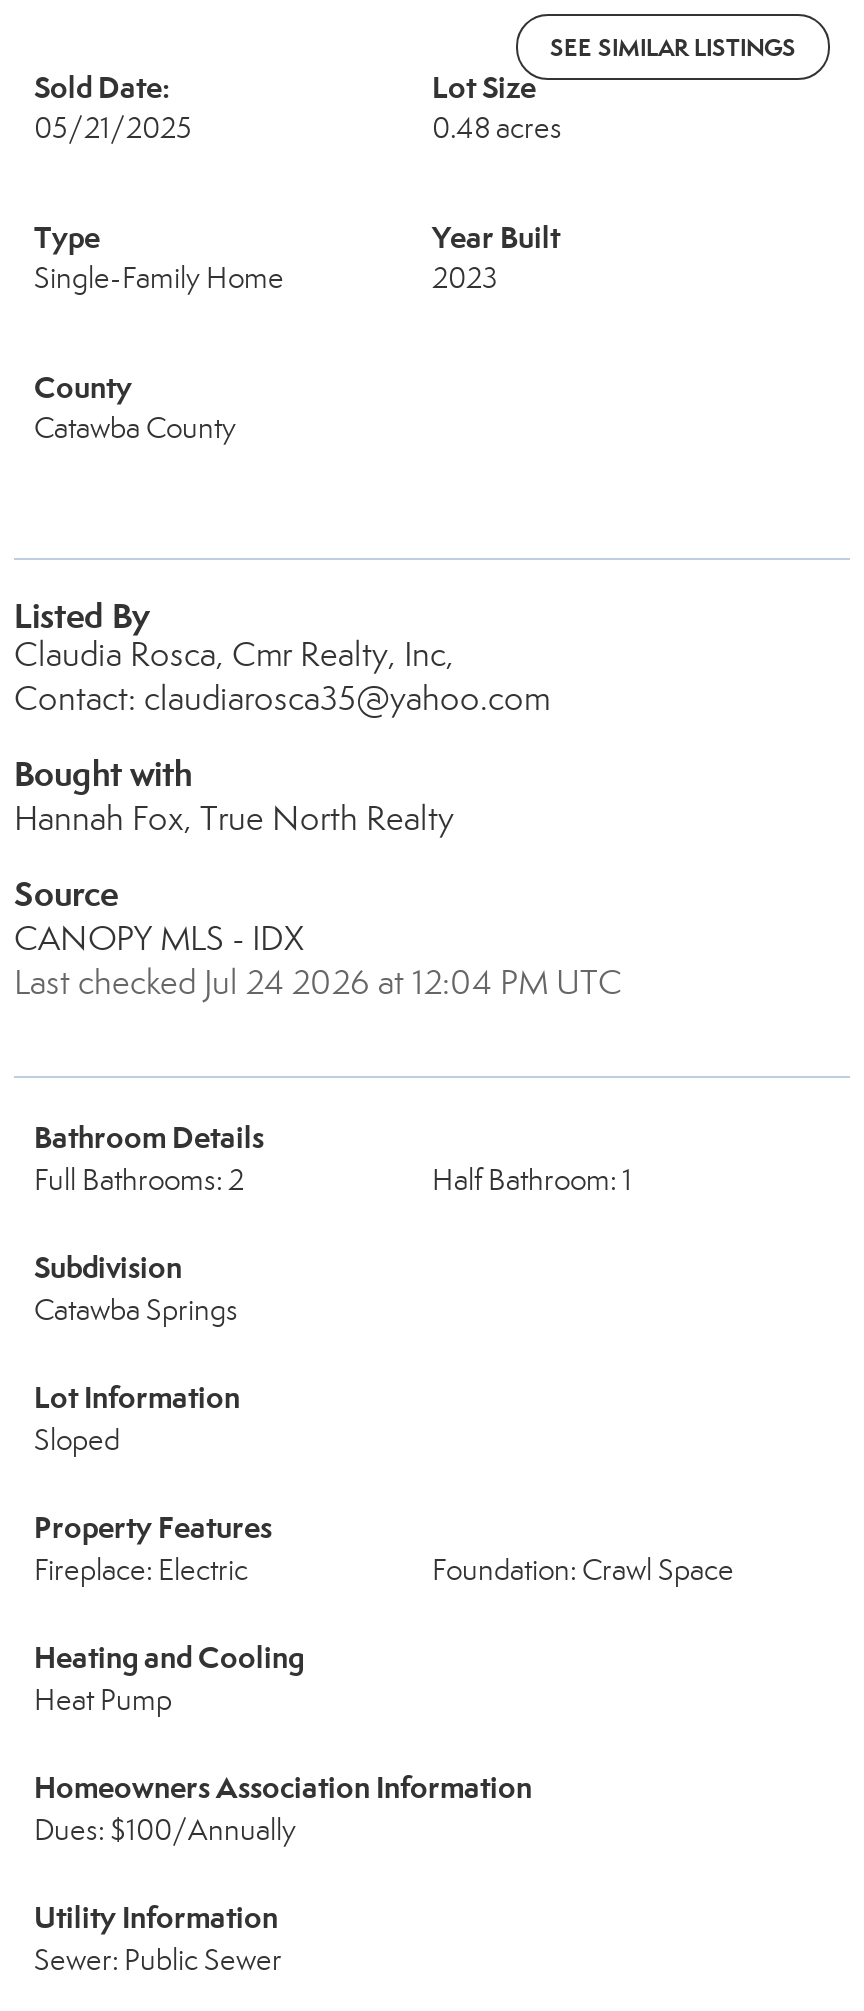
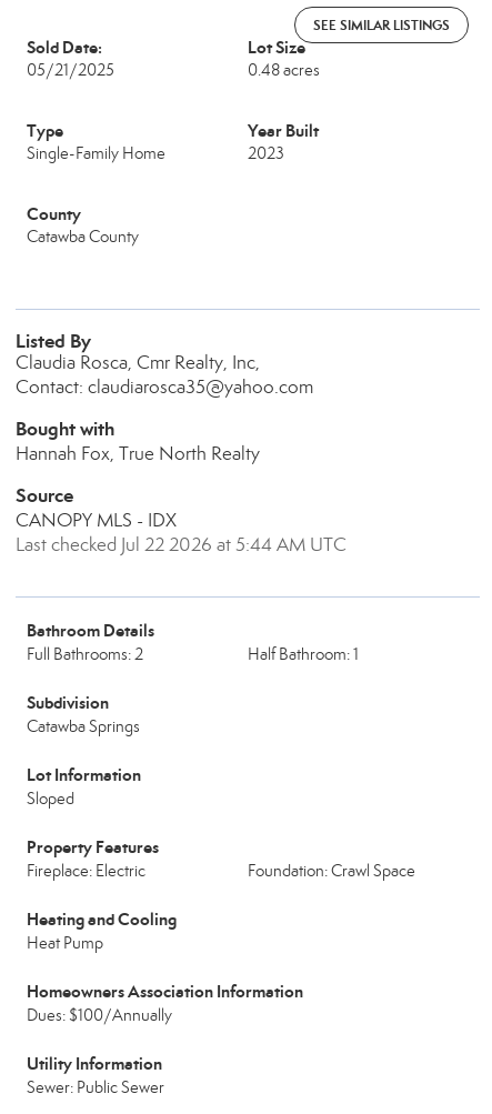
- Last checked Jul 24 2026 at 12:04 PM UTC
+ Last checked Jul 22 2026 at 5:44 AM UTC
